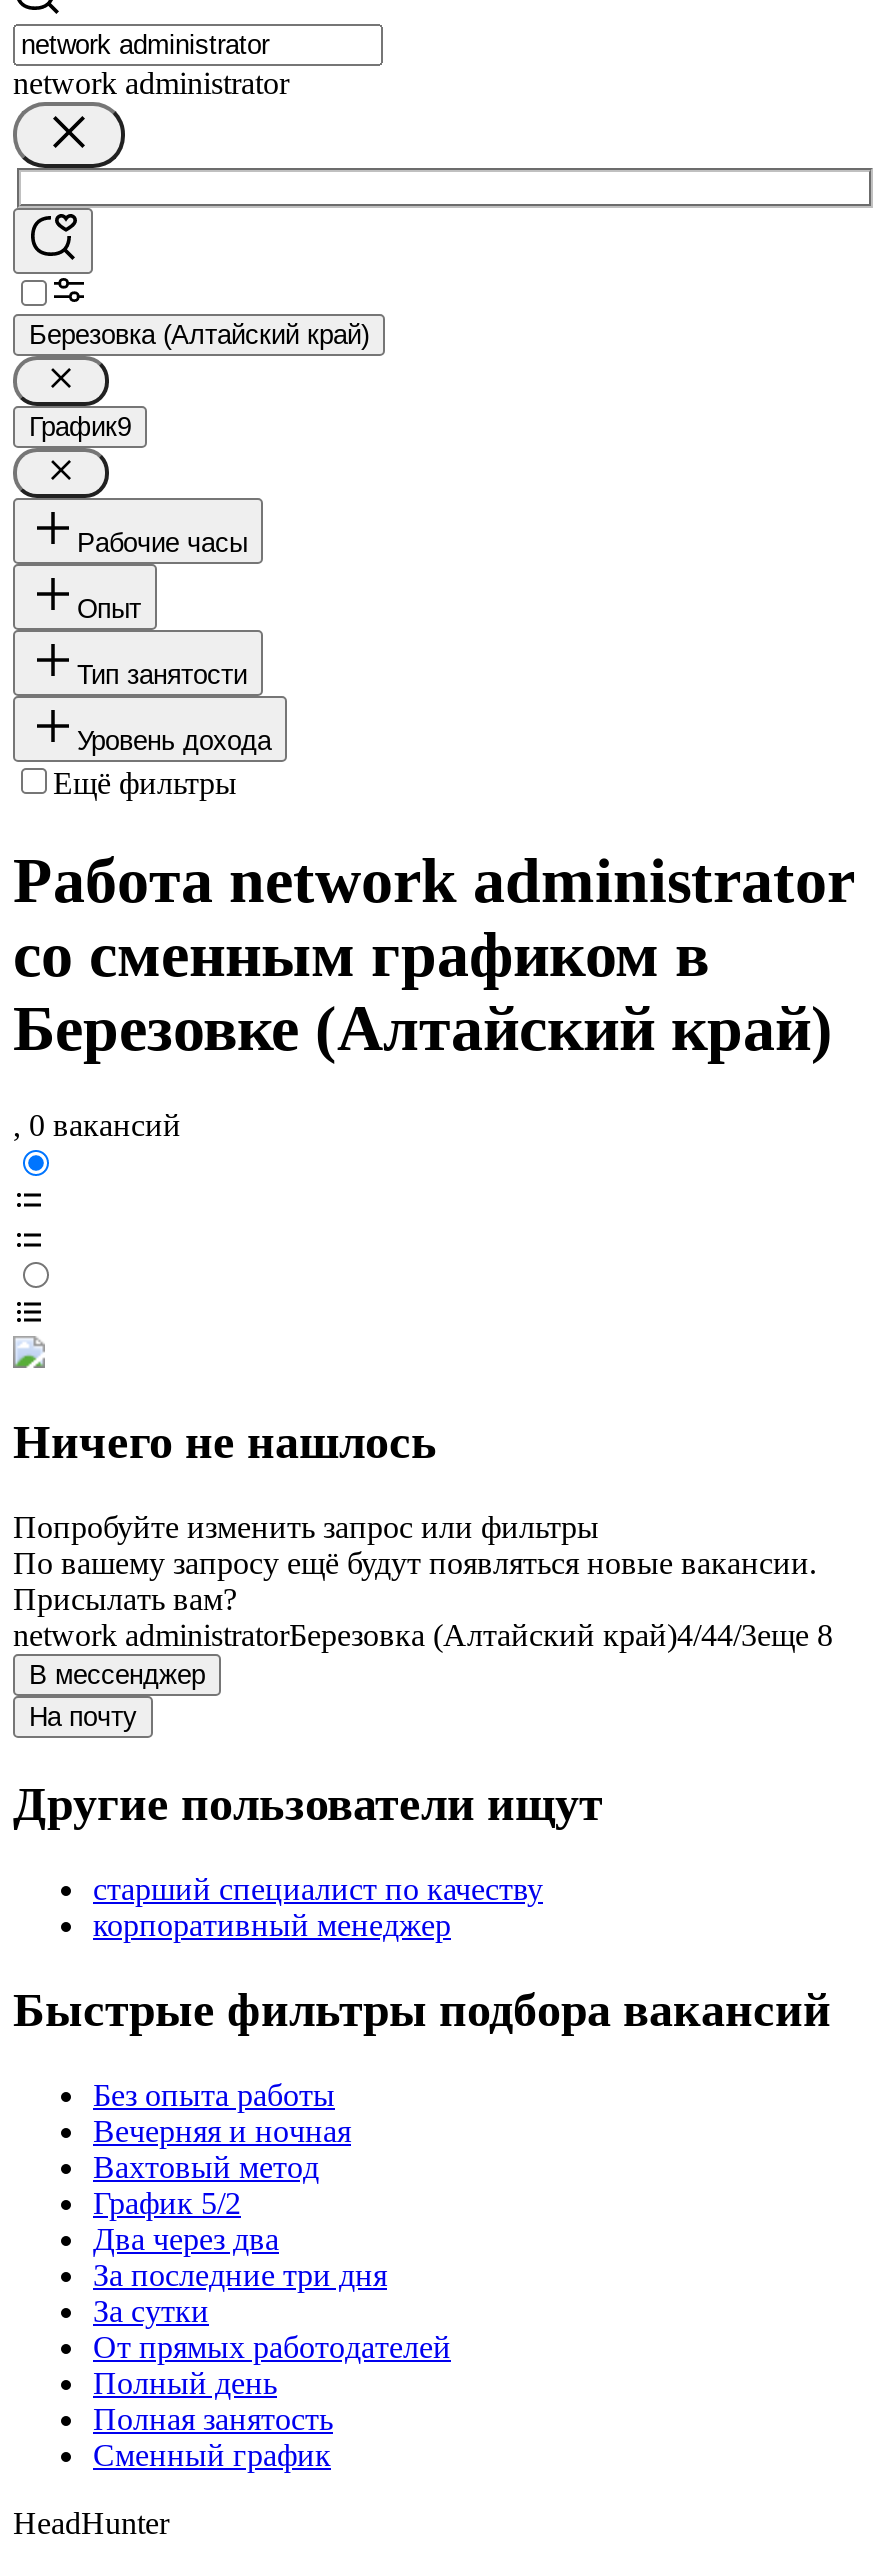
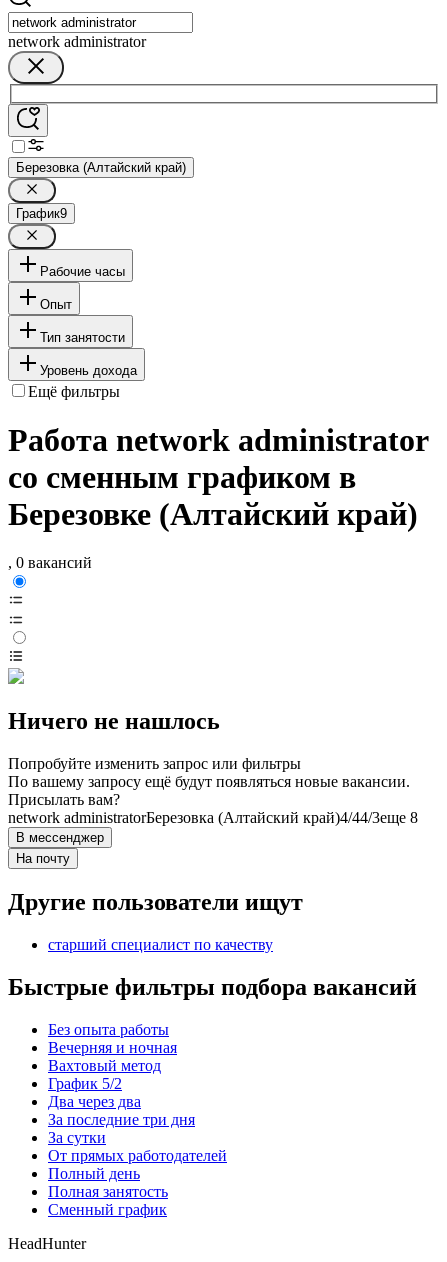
- корпоративный менеджер
